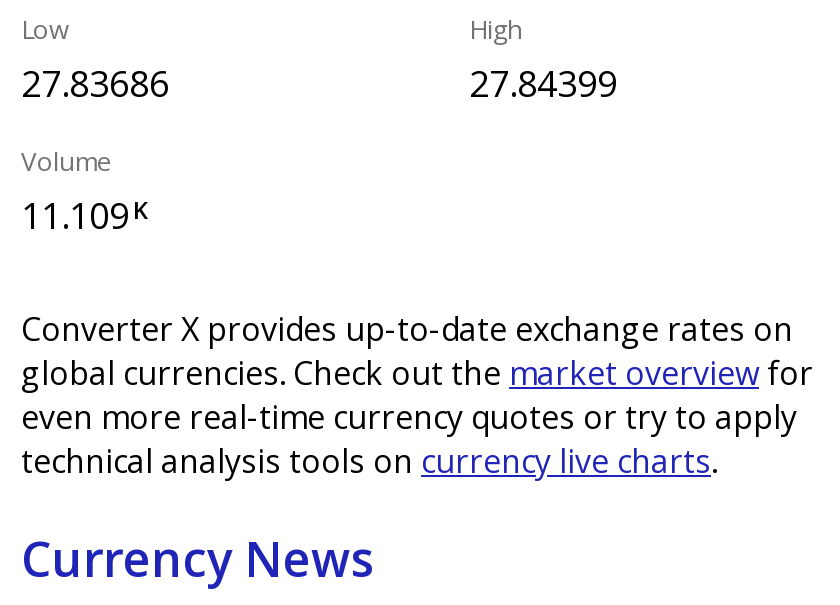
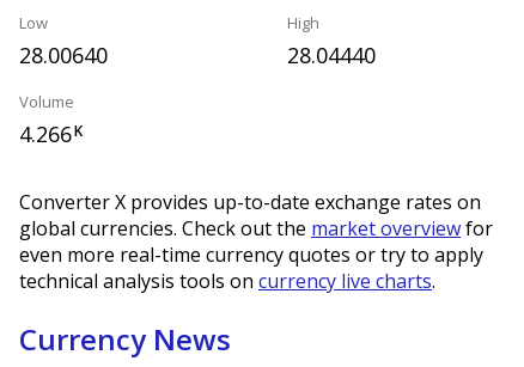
- 27.83686
+ 28.00640

- 27.84399
+ 28.04440

- 11.109 K
+ 4.266 K
